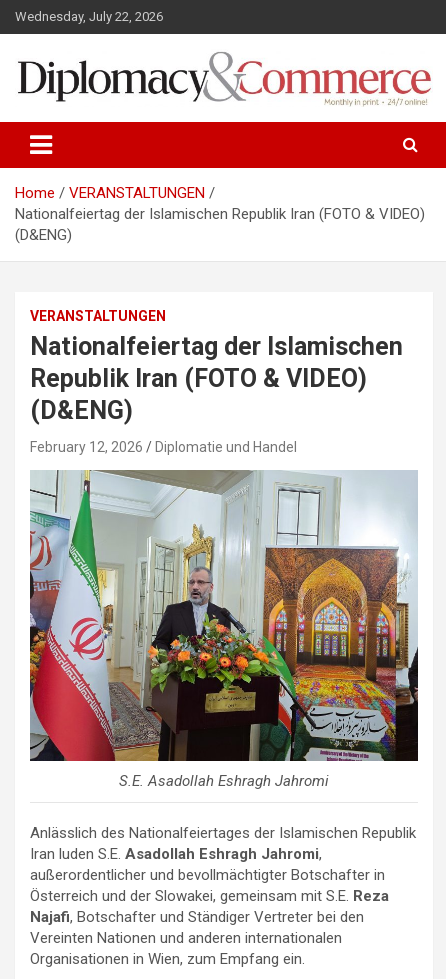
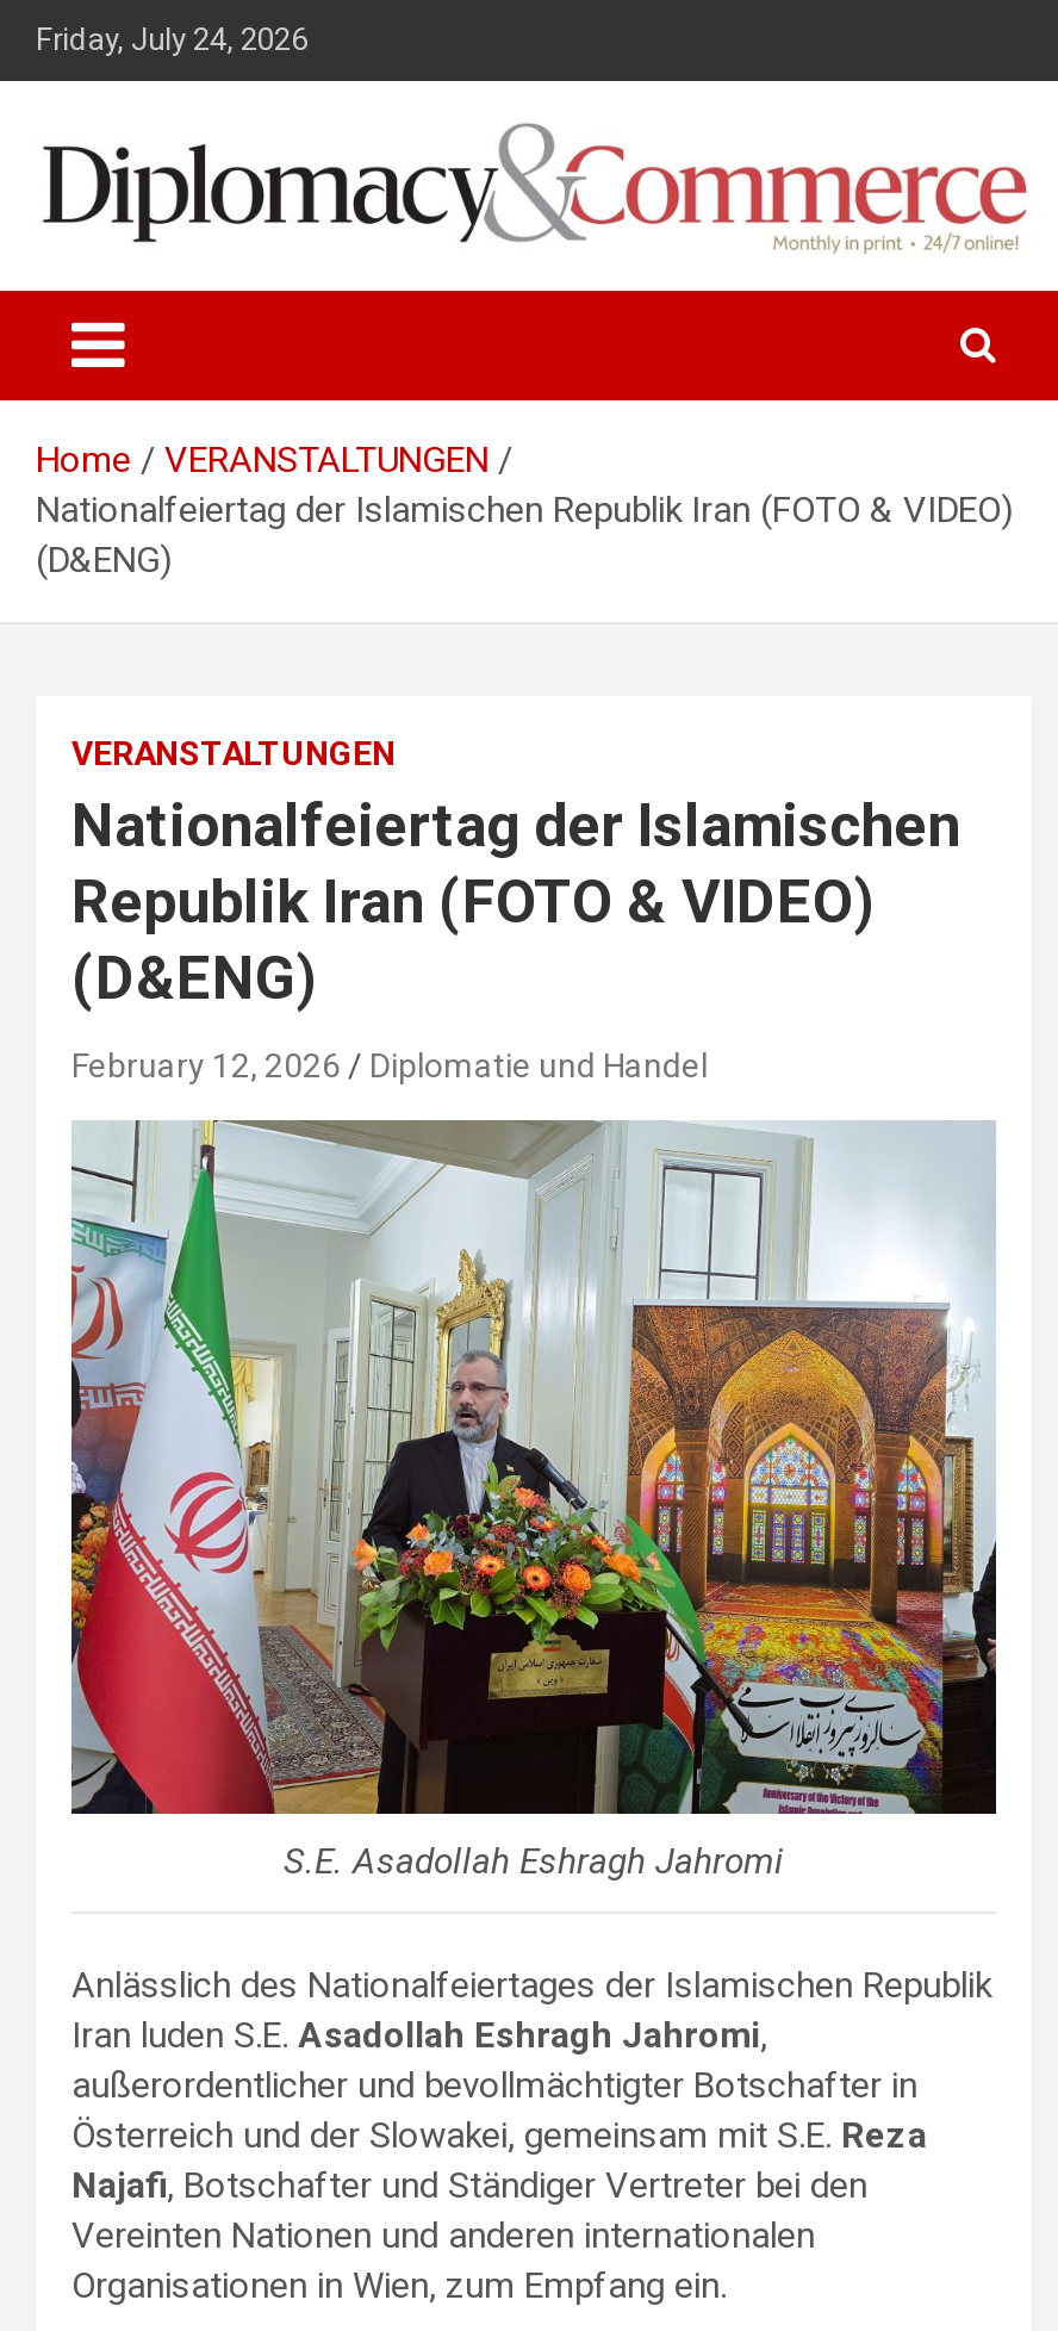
- Wednesday, July 22, 2026
+ Friday, July 24, 2026
